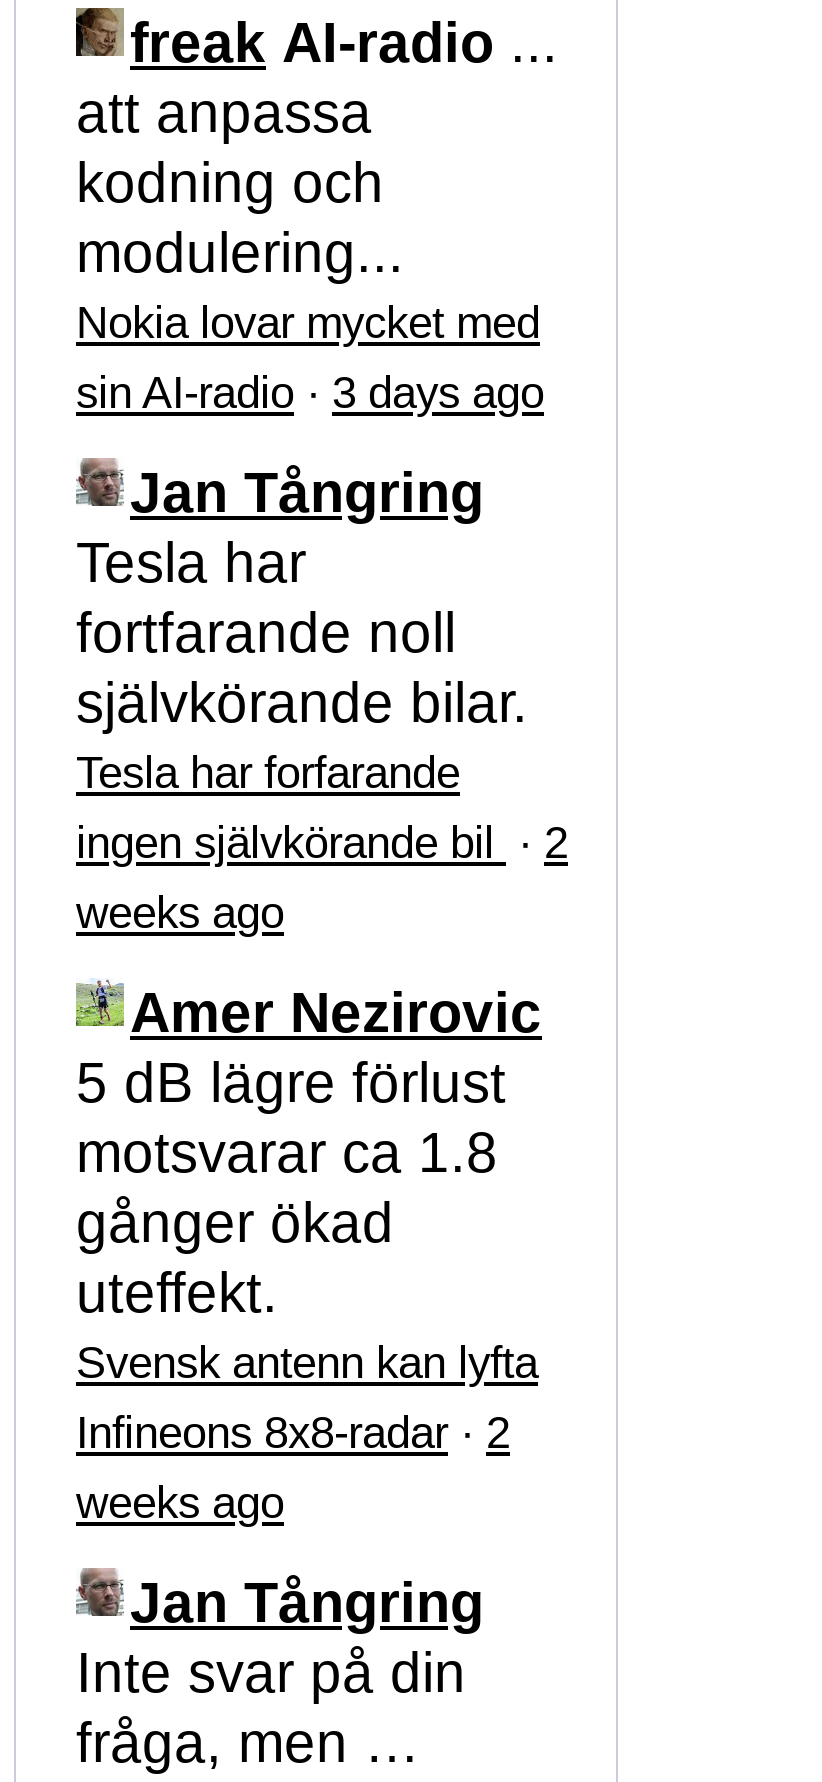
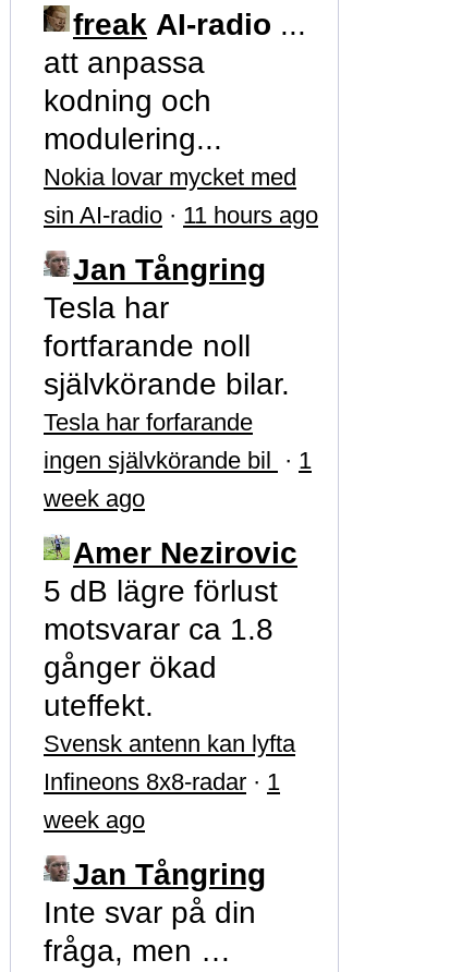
- sin AI-radio · 3 days ago
+ sin AI-radio · 11 hours ago

- ingen självkörande bil · 2
+ ingen självkörande bil · 1

- weeks ago
+ week ago

- Infineons 8x8-radar · 2
+ Infineons 8x8-radar · 1

- weeks ago
+ week ago
